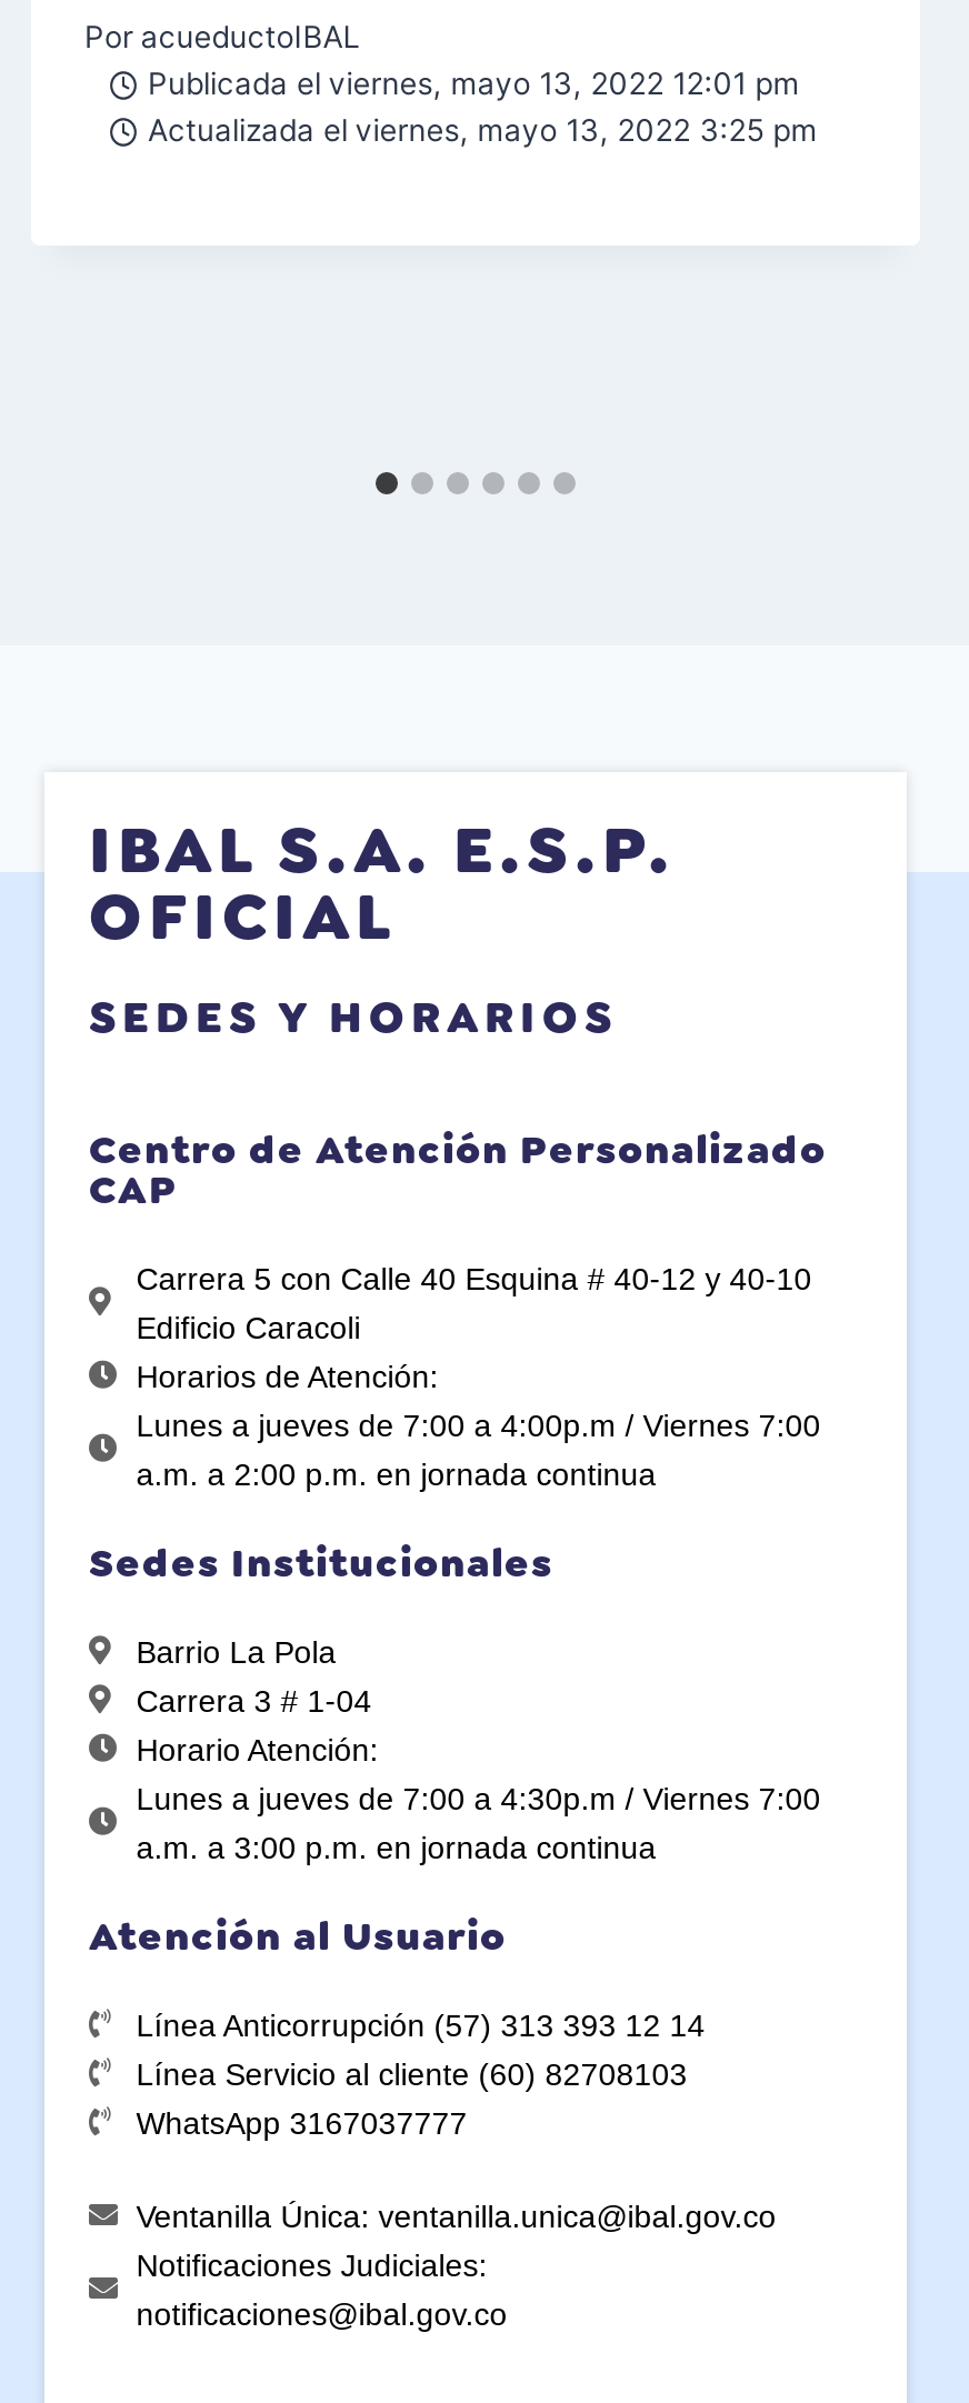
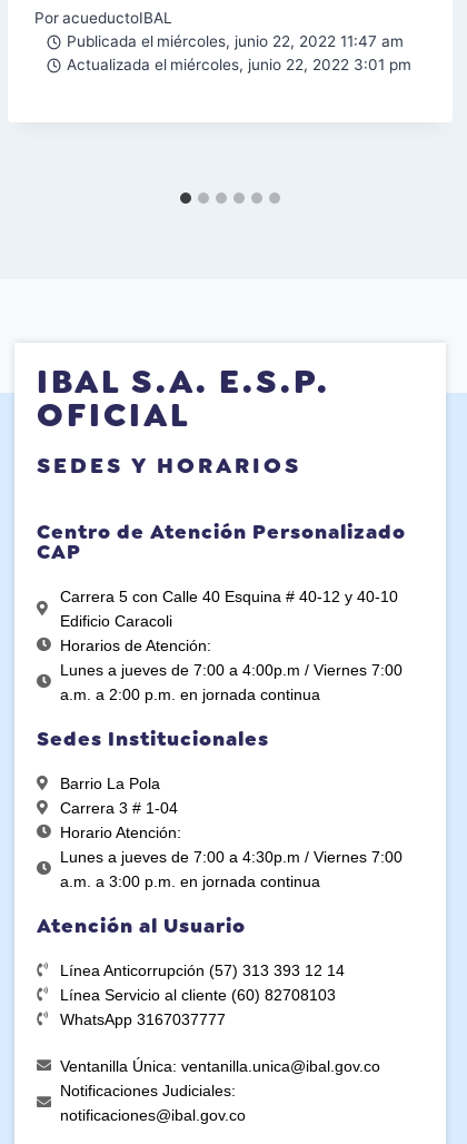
- Publicada el viernes, mayo 13, 2022 12:01 pm
+ Publicada el miércoles, junio 22, 2022 11:47 am

- Actualizada el viernes, mayo 13, 2022 3:25 pm
+ Actualizada el miércoles, junio 22, 2022 3:01 pm
